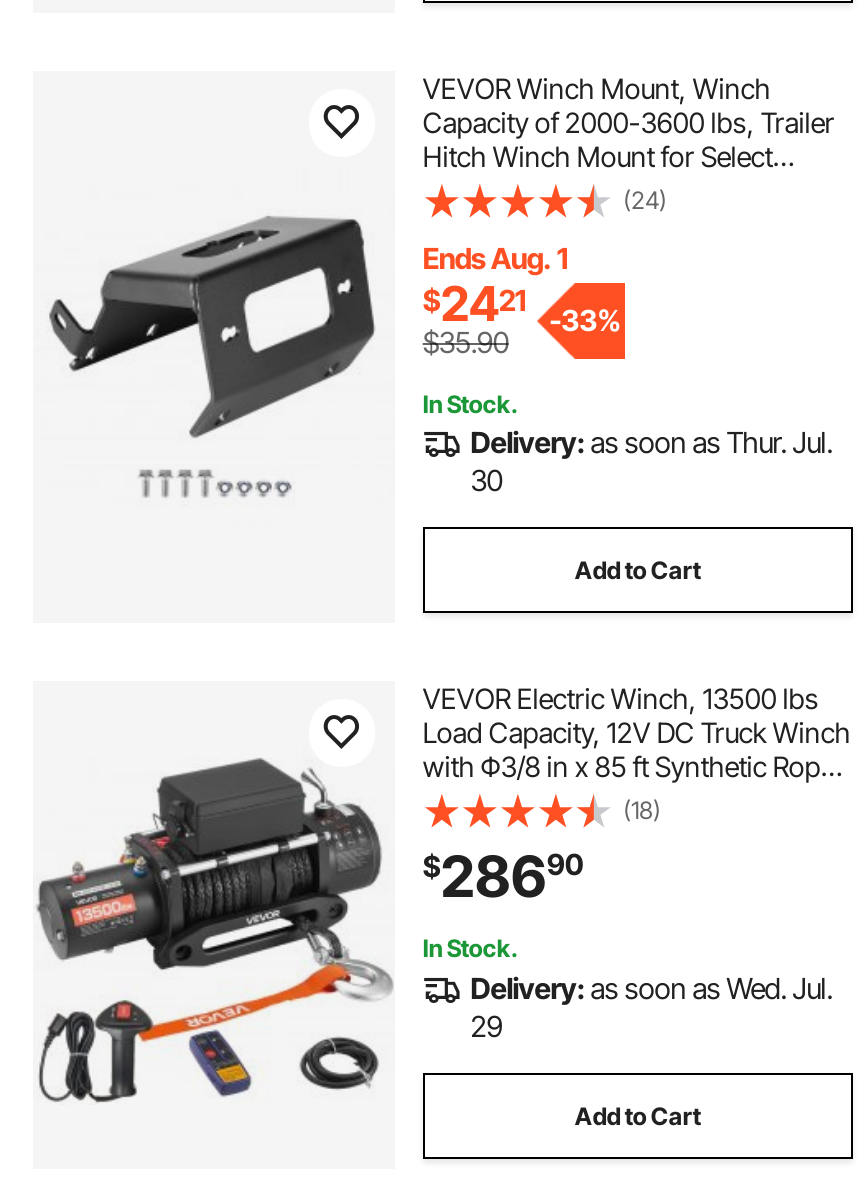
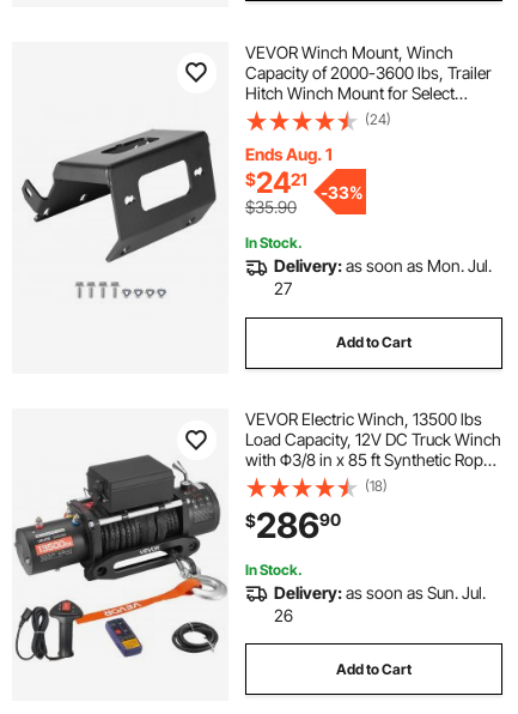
- Delivery: as soon as Thur. Jul.
+ Delivery: as soon as Mon. Jul.

- 30
+ 27

- Delivery: as soon as Wed. Jul.
+ Delivery: as soon as Sun. Jul.

- 29
+ 26
